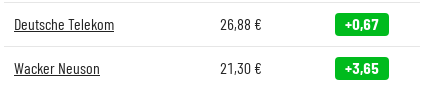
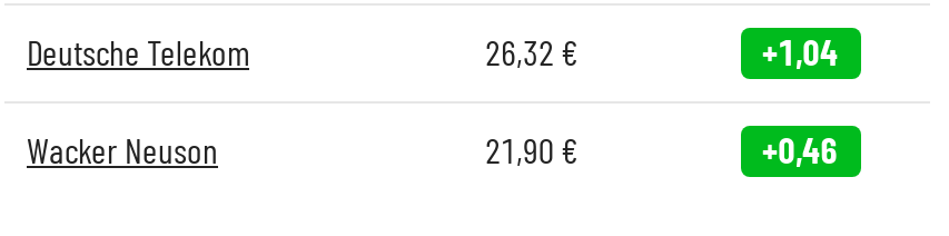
- 26,88 €
+ 26,32 €

- +0,67
+ +1,04

- 21,30 €
+ 21,90 €

- +3,65
+ +0,46
